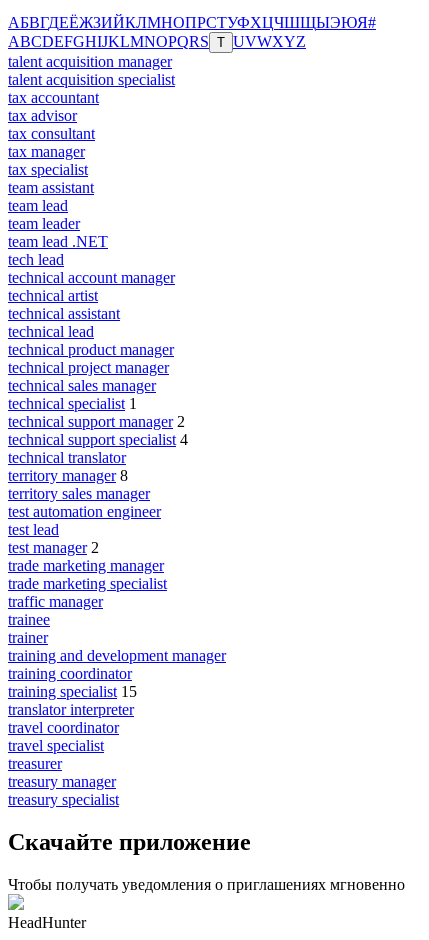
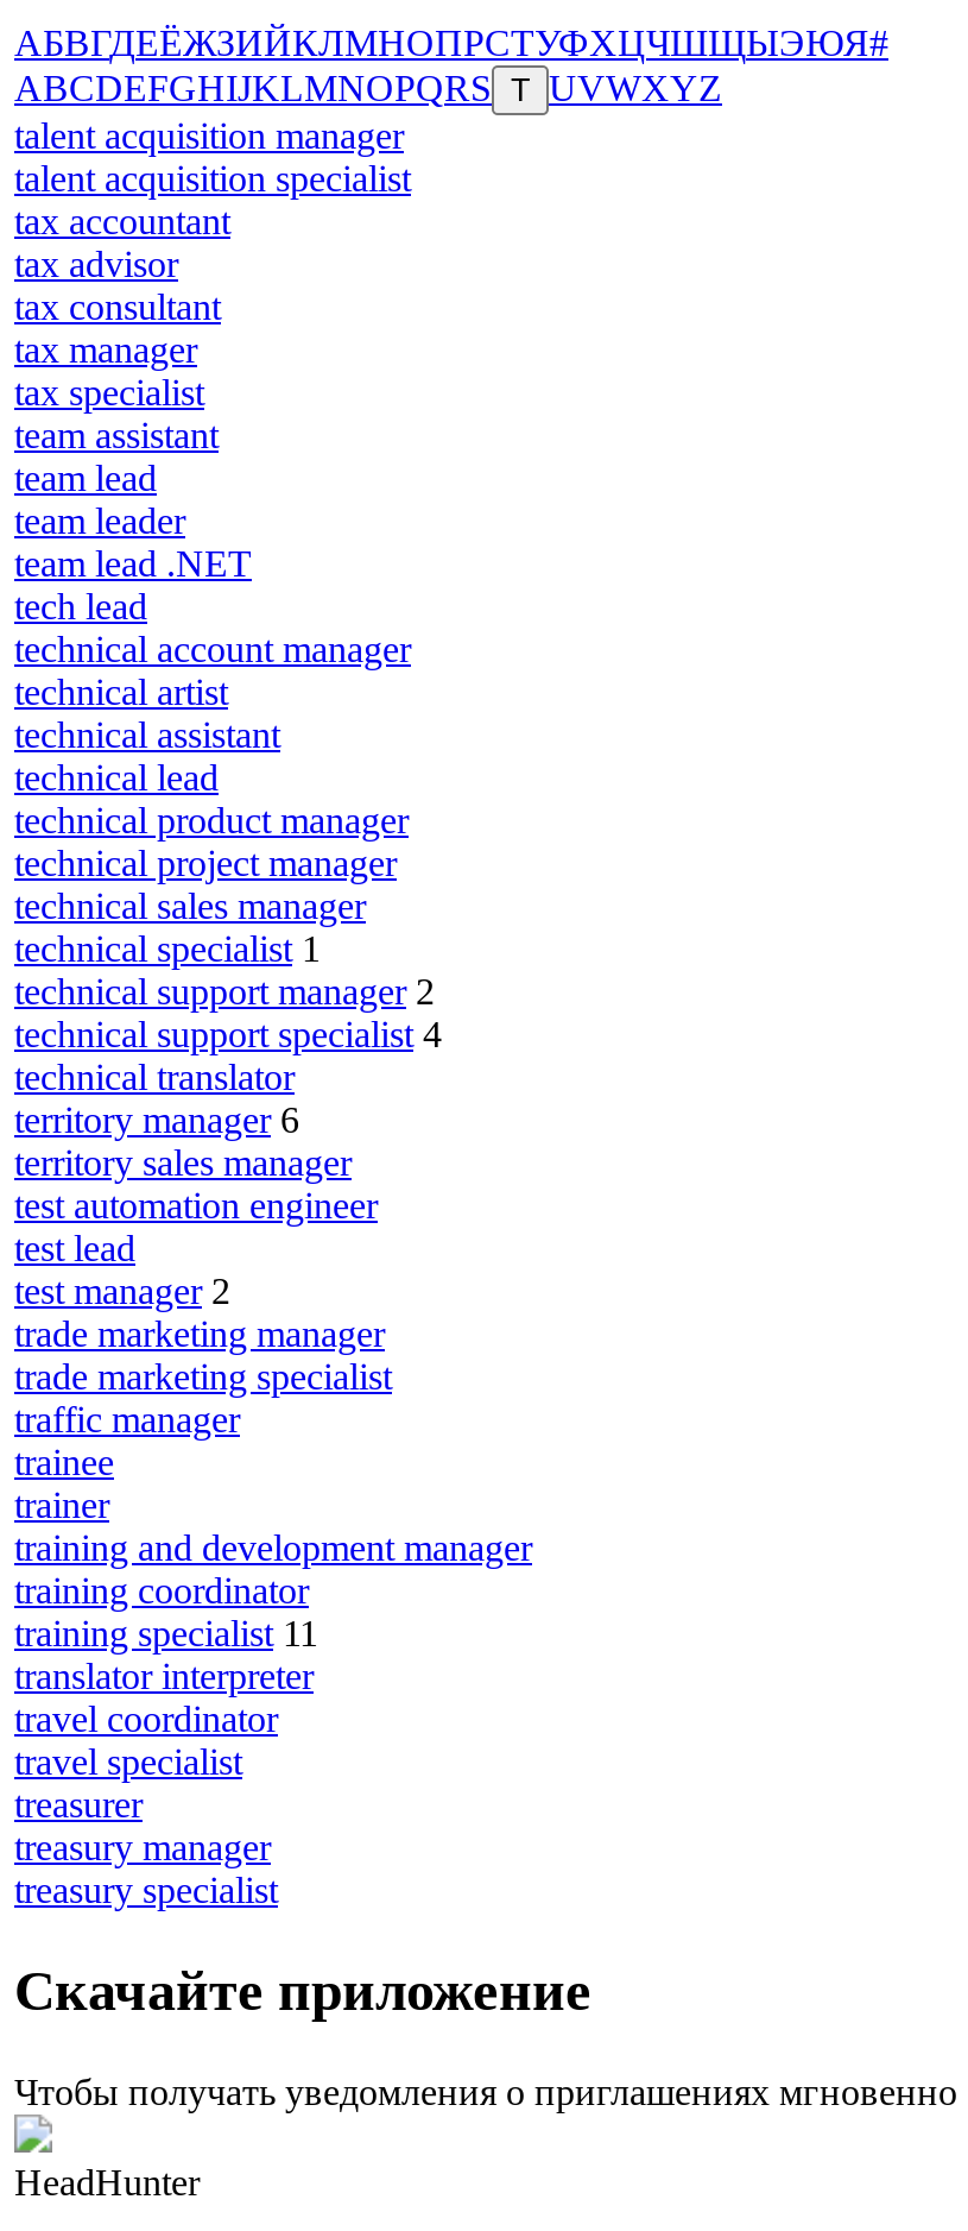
- territory manager 8
+ territory manager 6

- training specialist 15
+ training specialist 11
